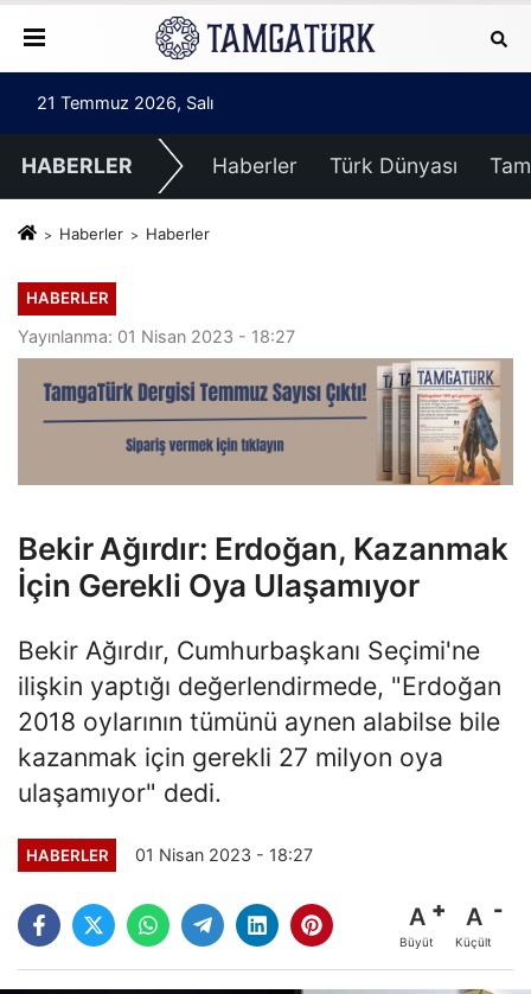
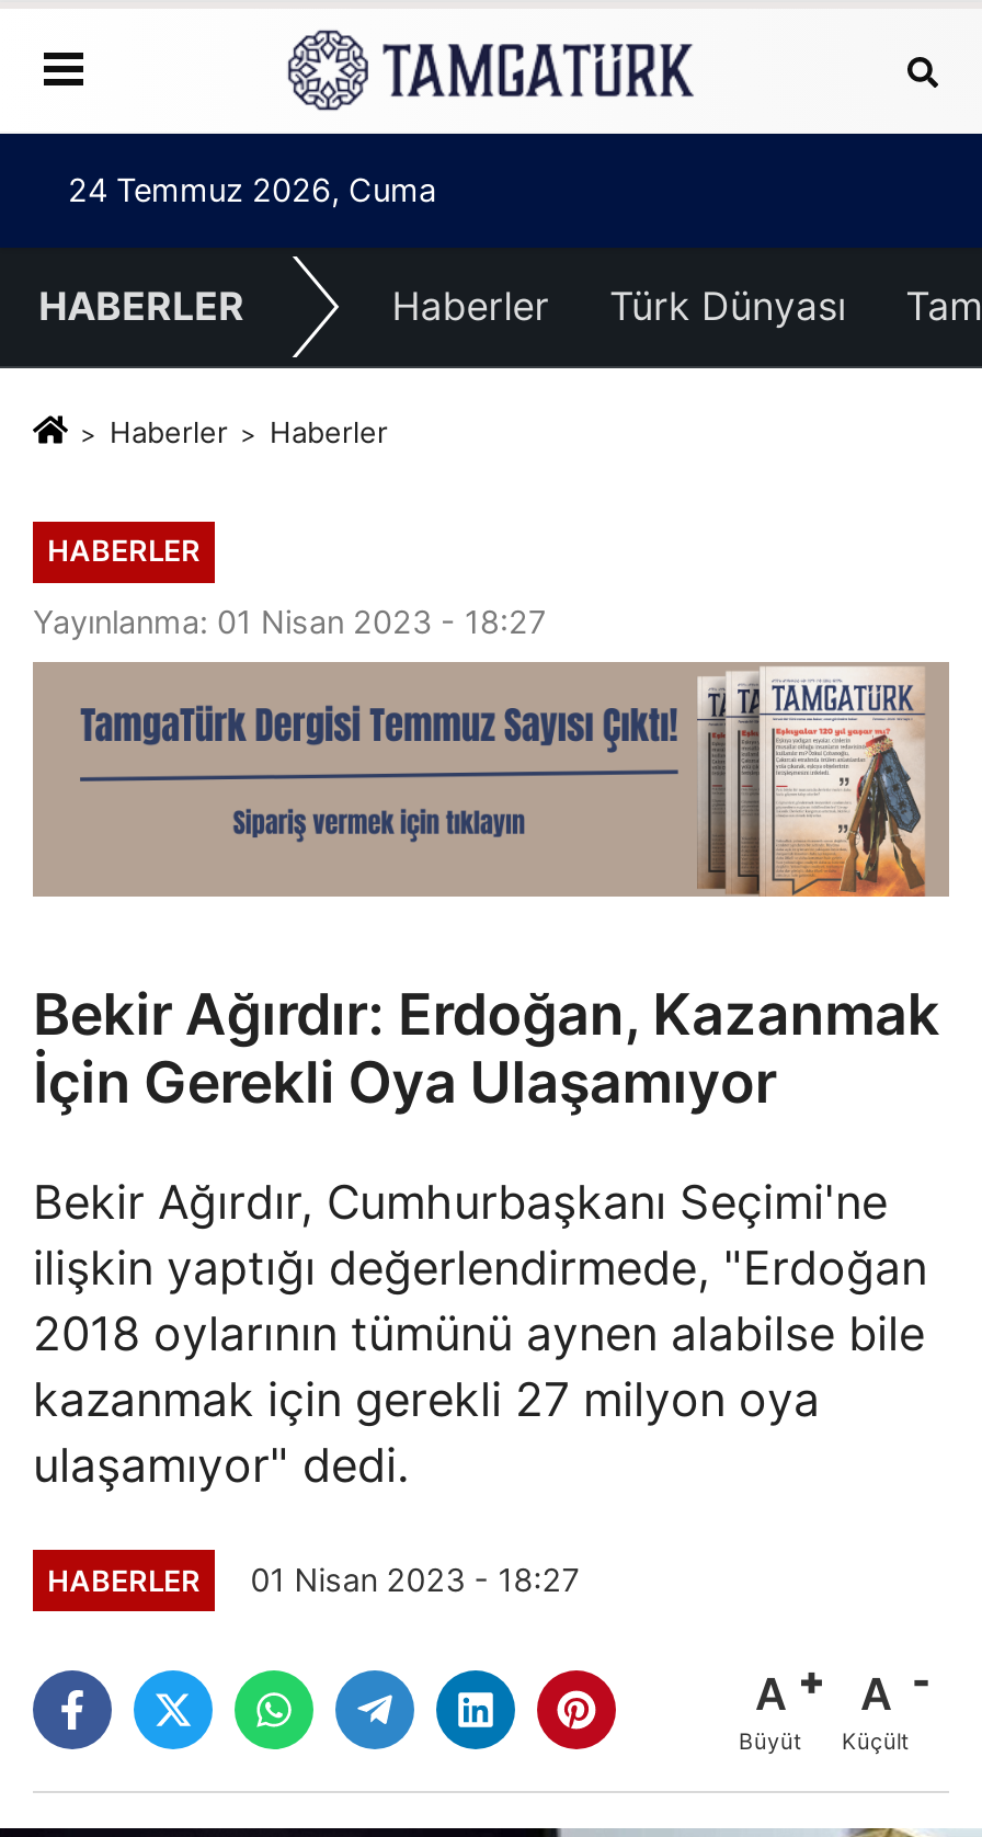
- 21 Temmuz 2026, Salı
+ 24 Temmuz 2026, Cuma
